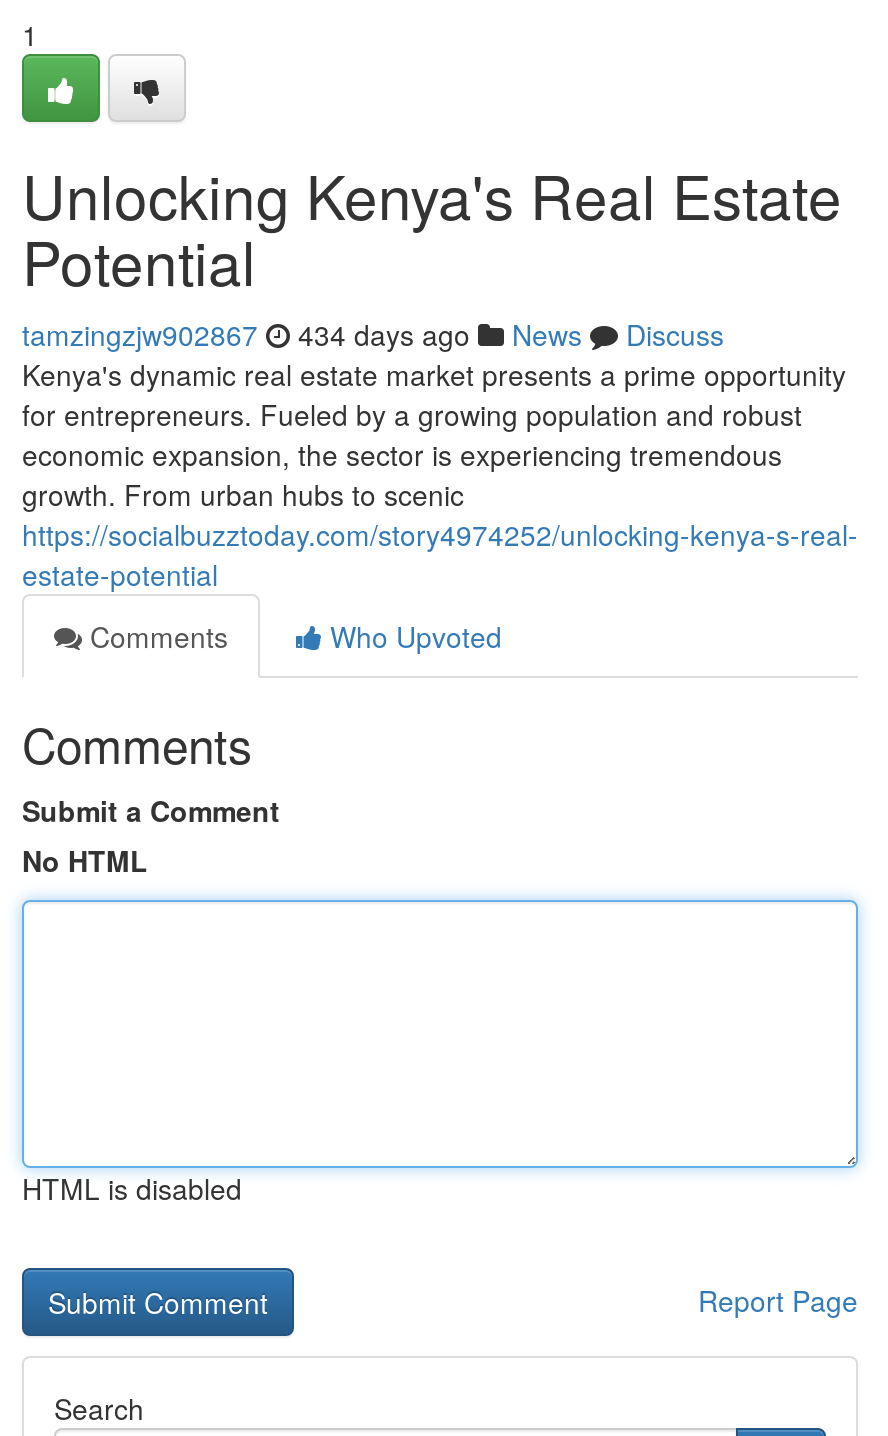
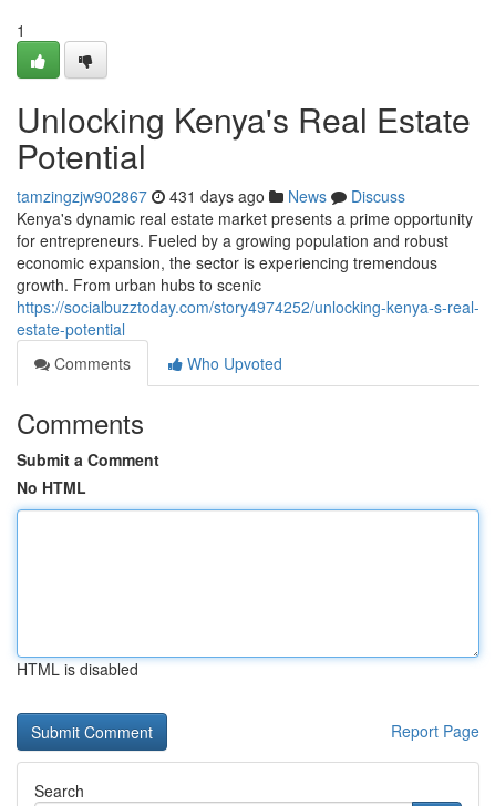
- tamzingzjw902867 434 days ago News Discuss
+ tamzingzjw902867 431 days ago News Discuss
